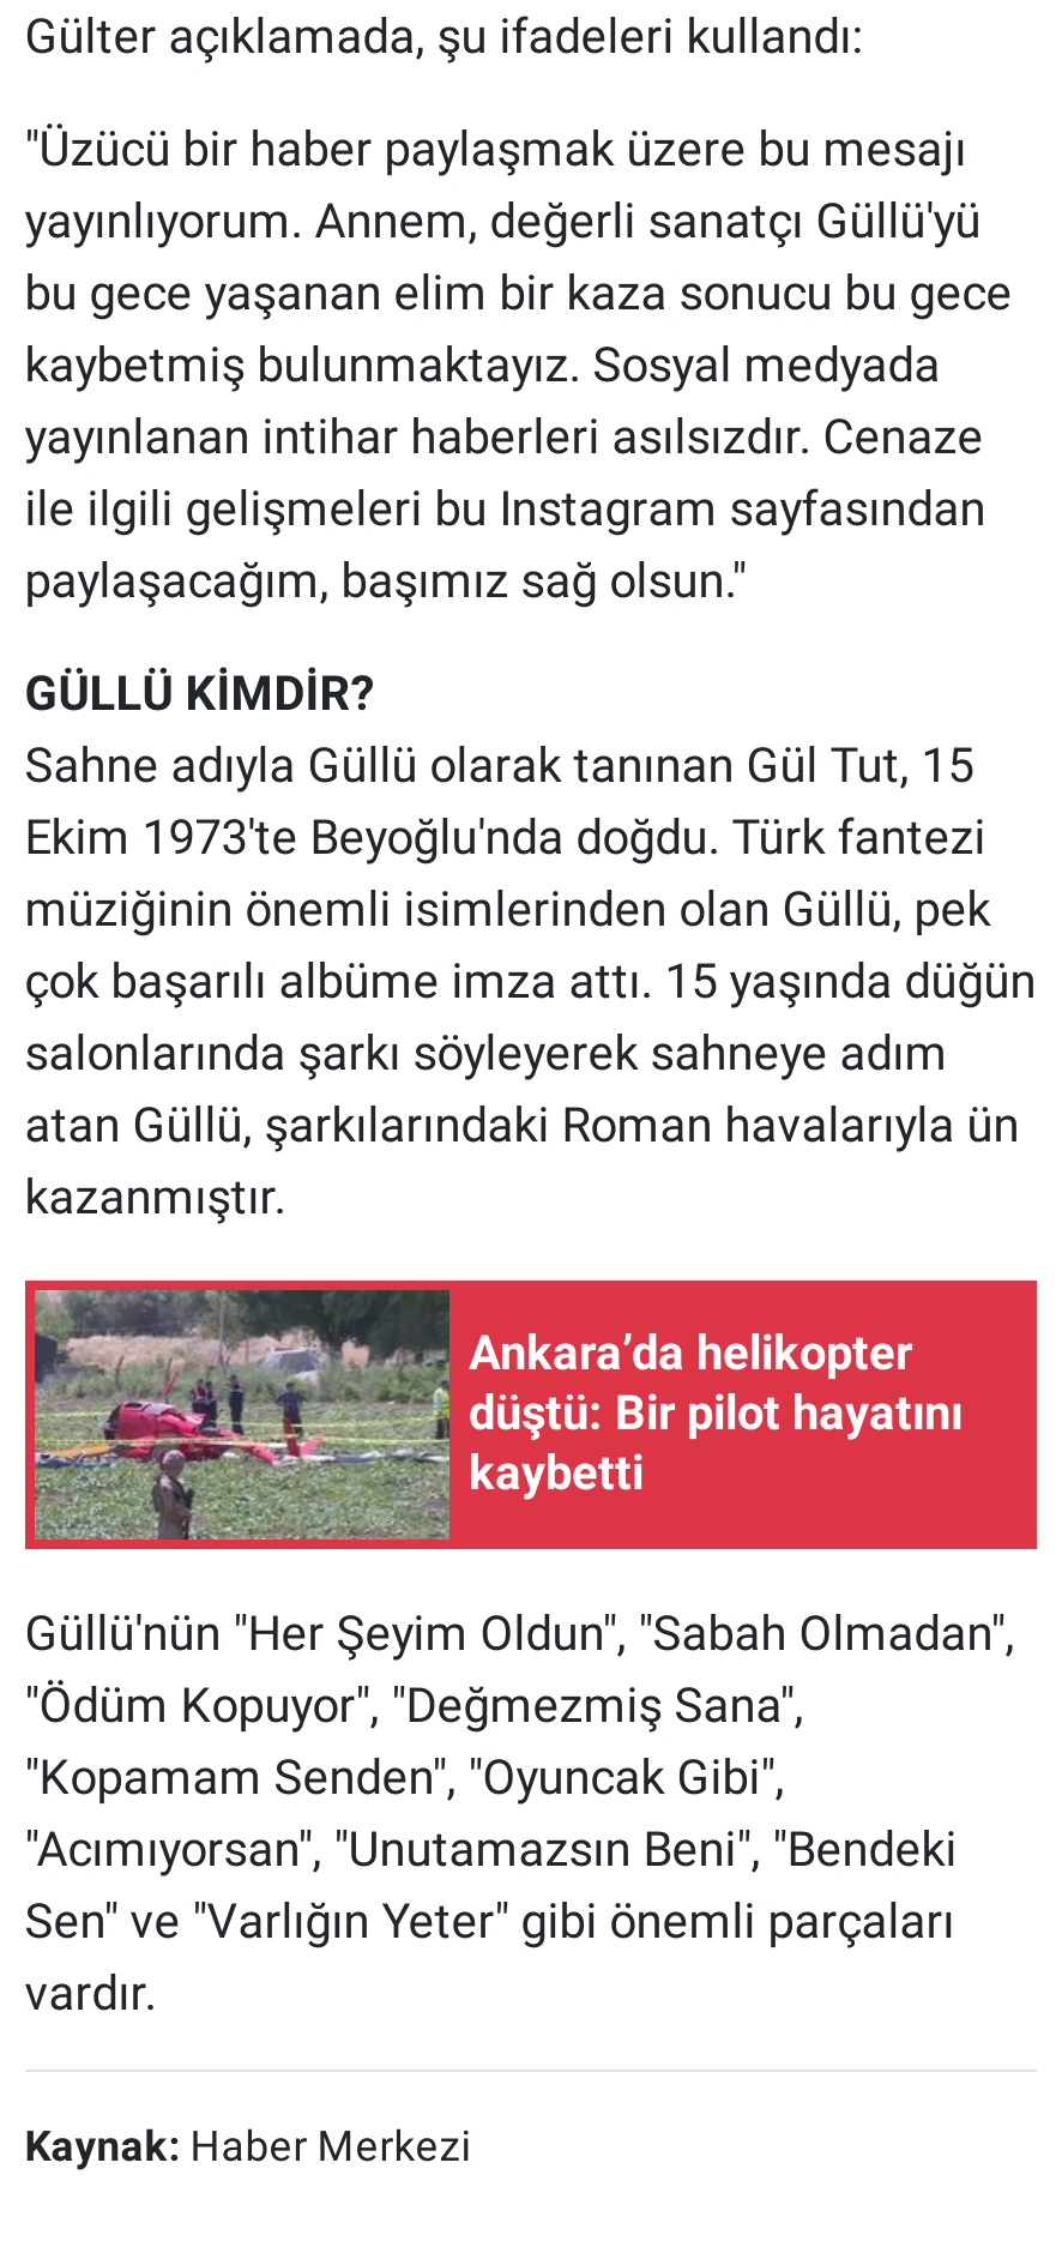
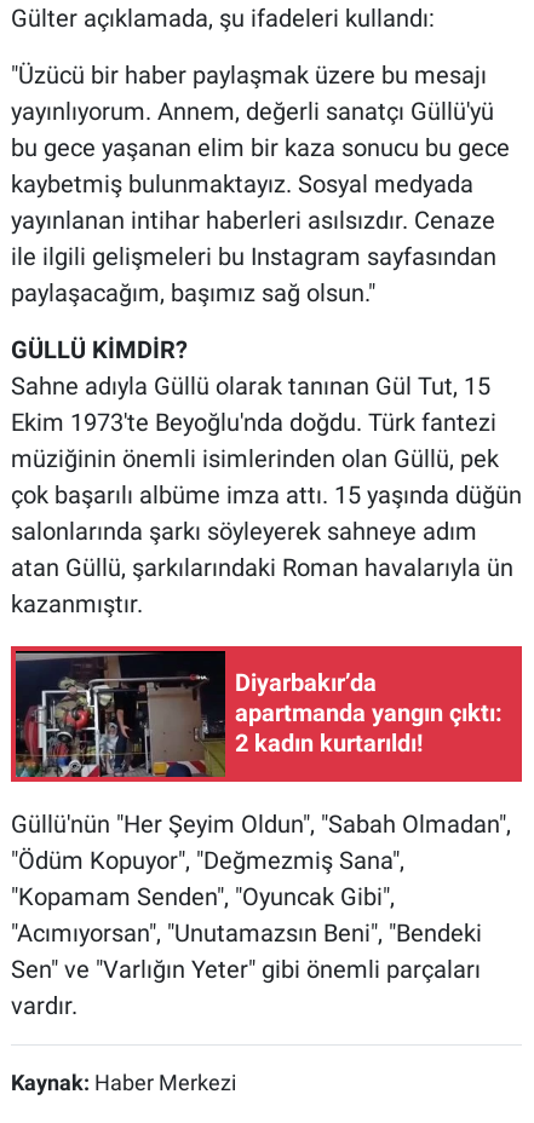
- [image]
- Ankara’da helikopter
- düştü: Bir pilot hayatını
- kaybetti
+ [image]
+ Diyarbakır’da
+ apartmanda yangın çıktı:
+ 2 kadın kurtarıldı!
